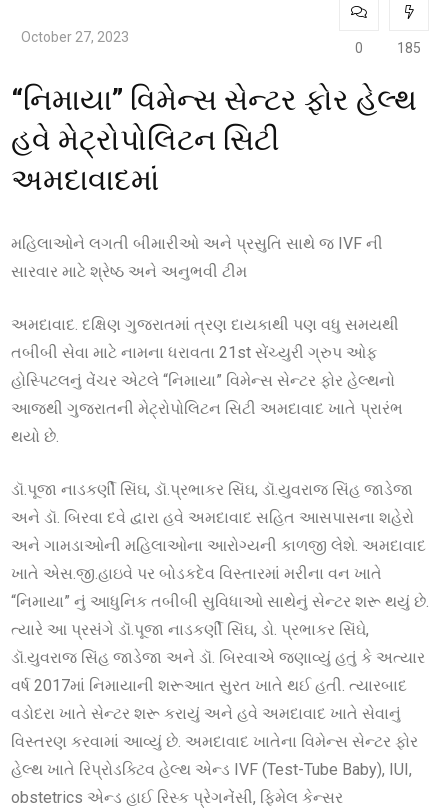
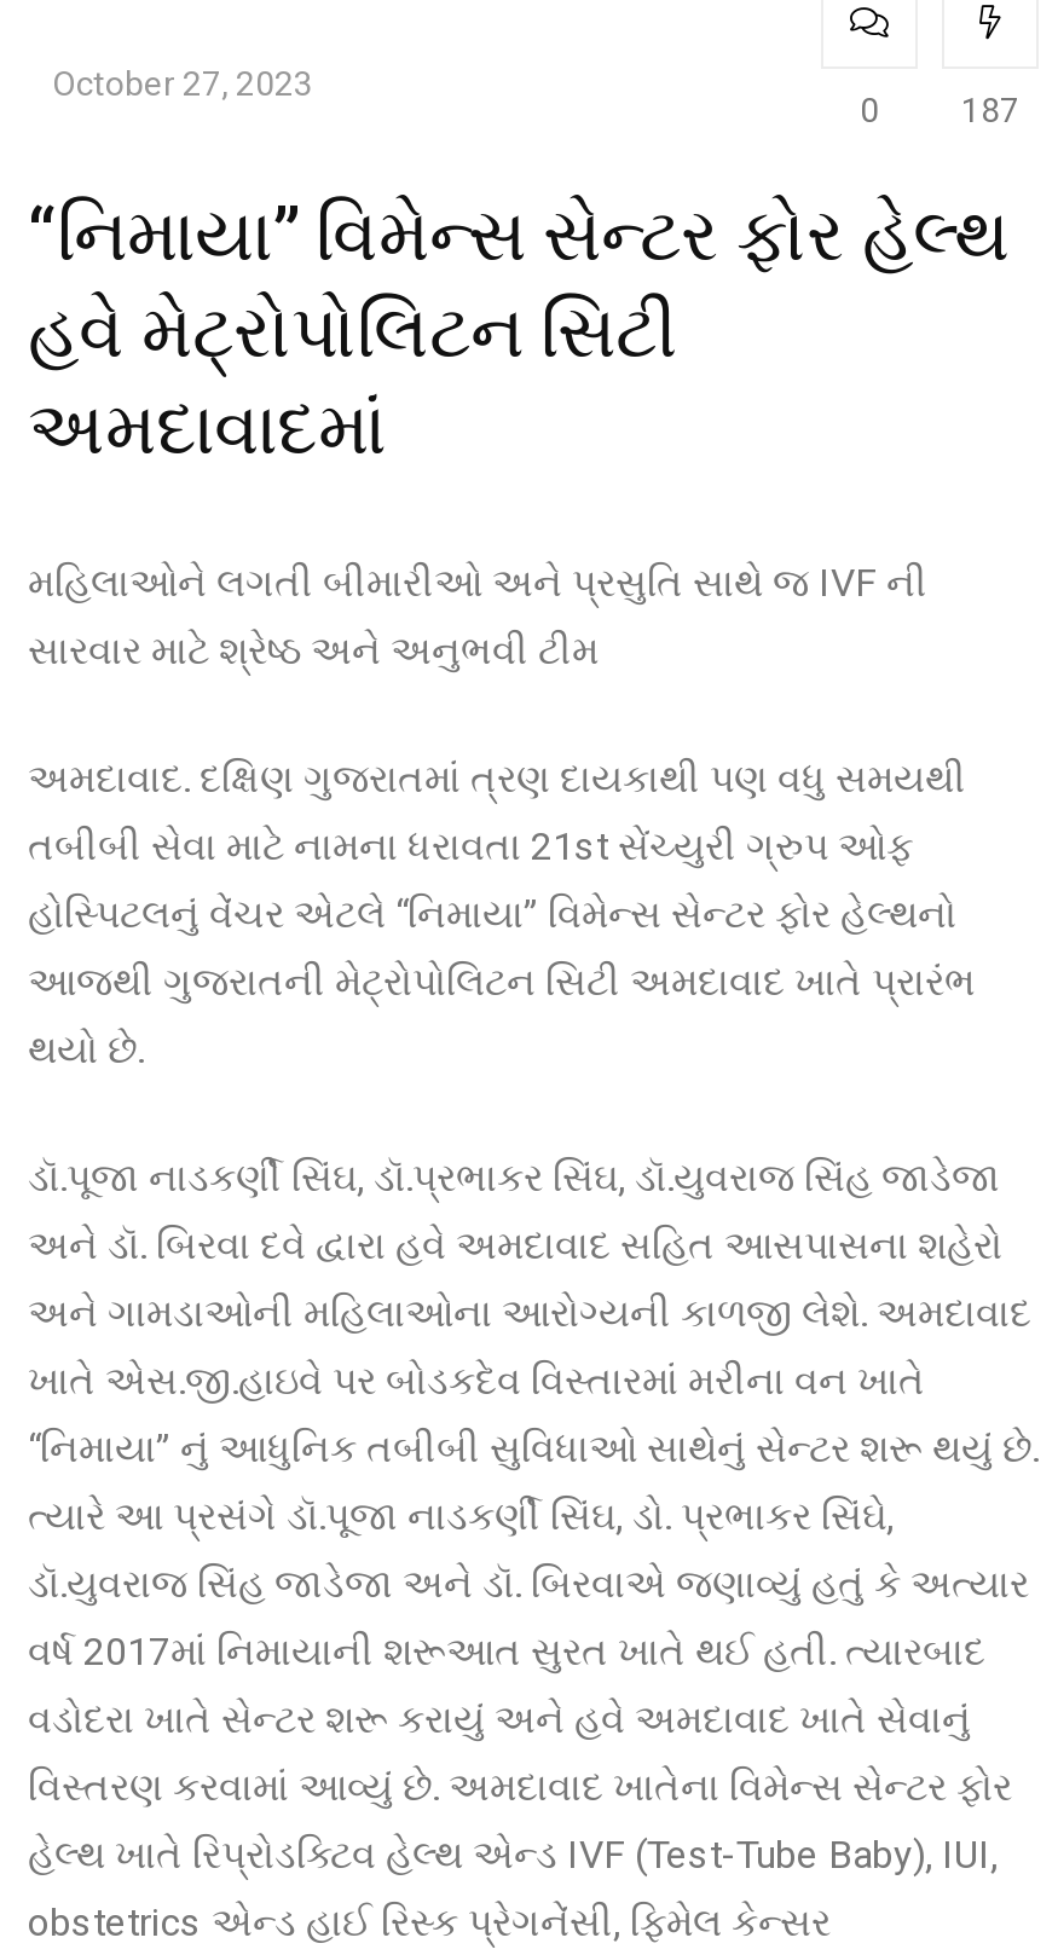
- 185
+ 187
